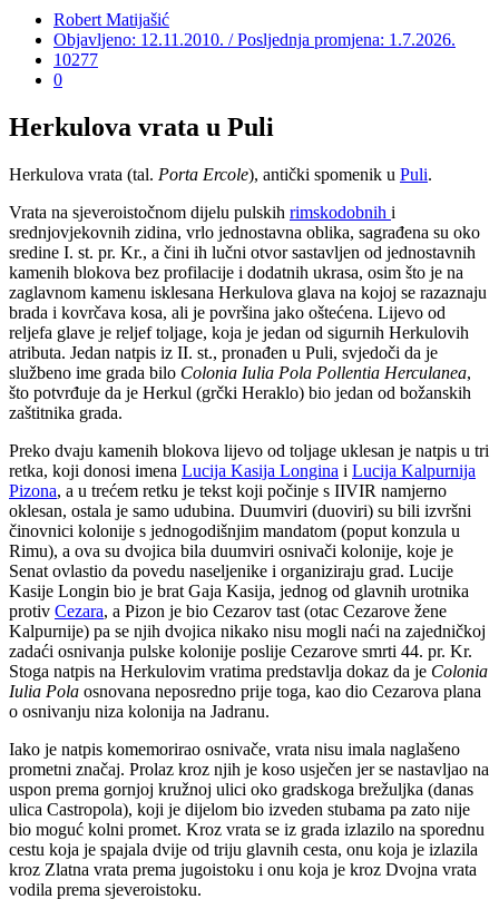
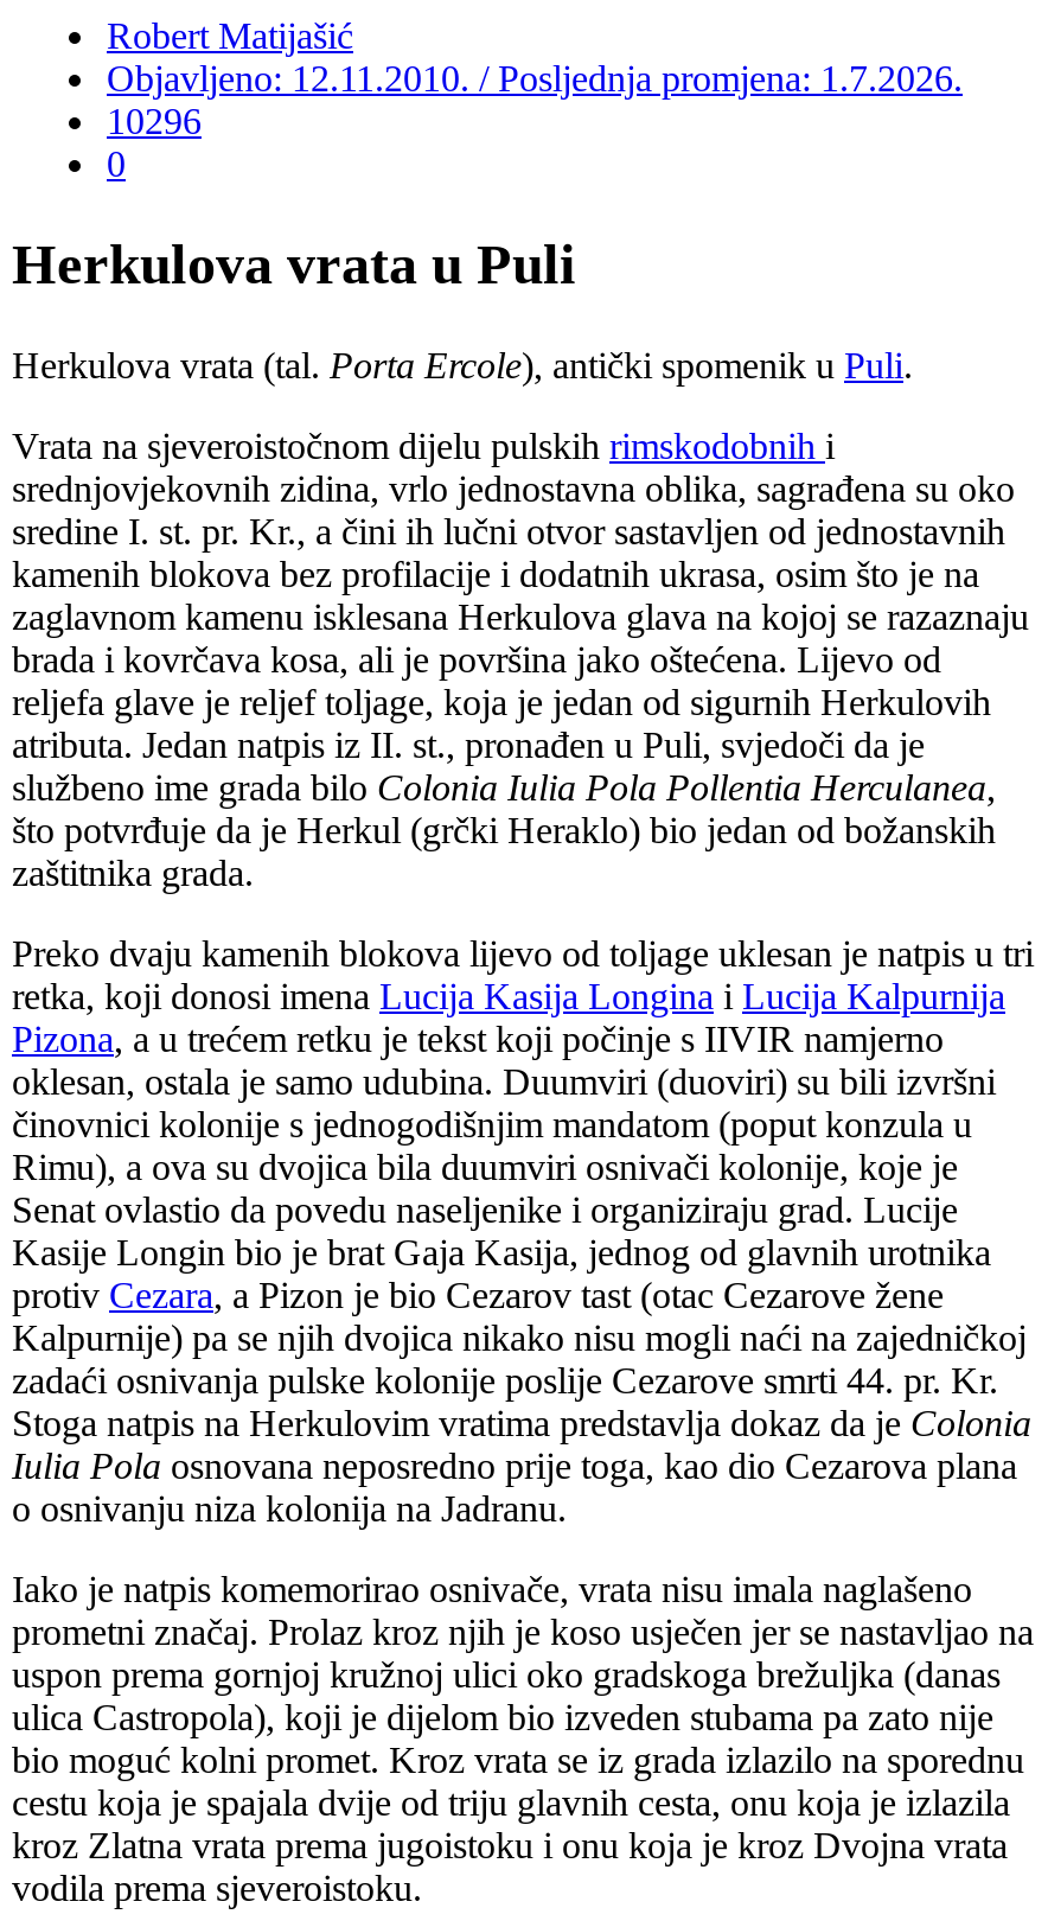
- 10277
+ 10296
